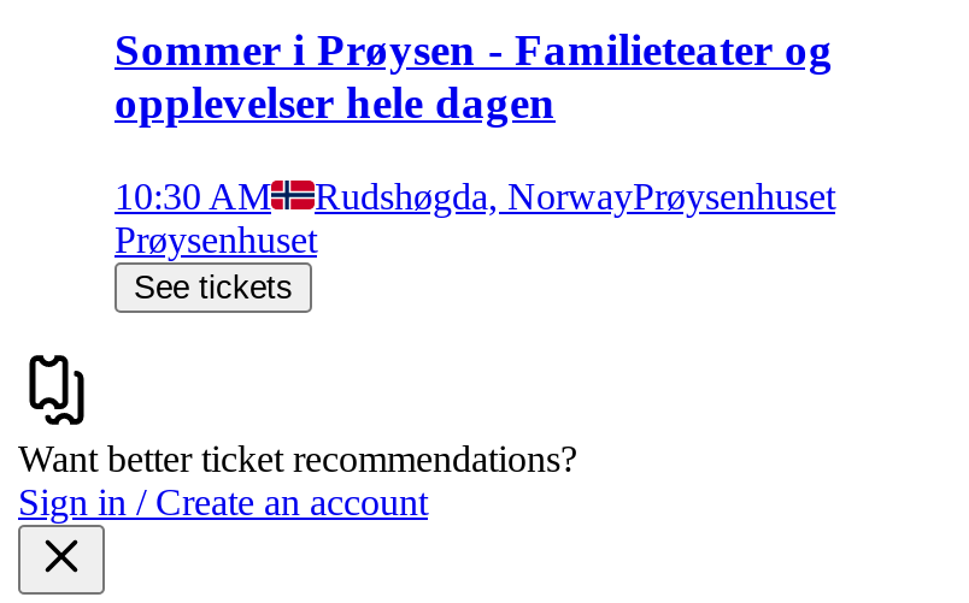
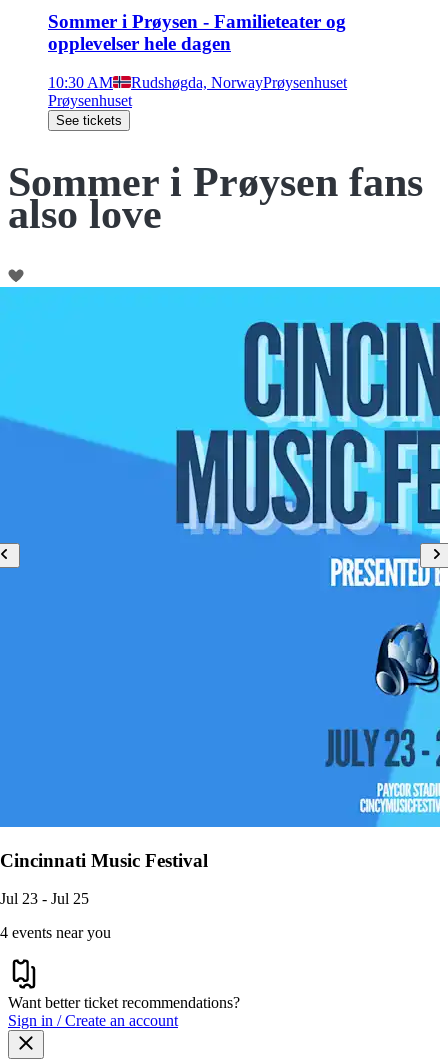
+ [image]
+ Cincinnati Music Festival
+ Jul 23 - Jul 25
+ 4 events near you

+ Sommer i Prøysen fans
+ also love
